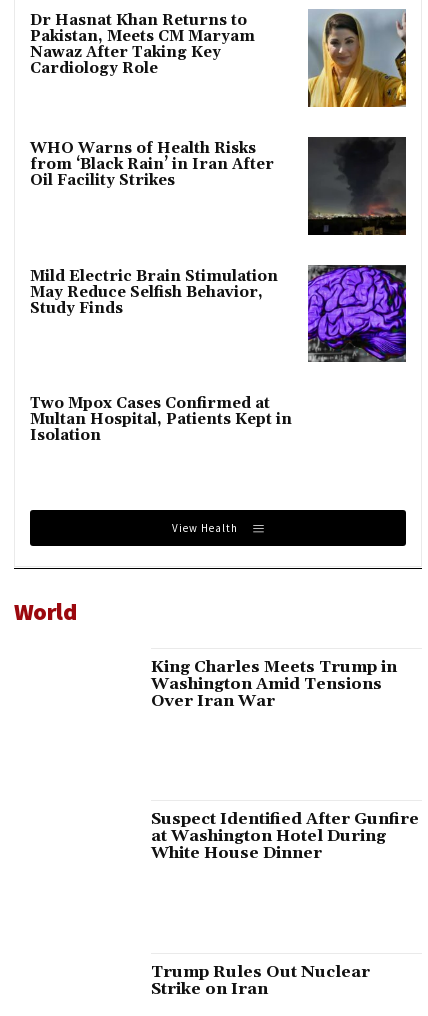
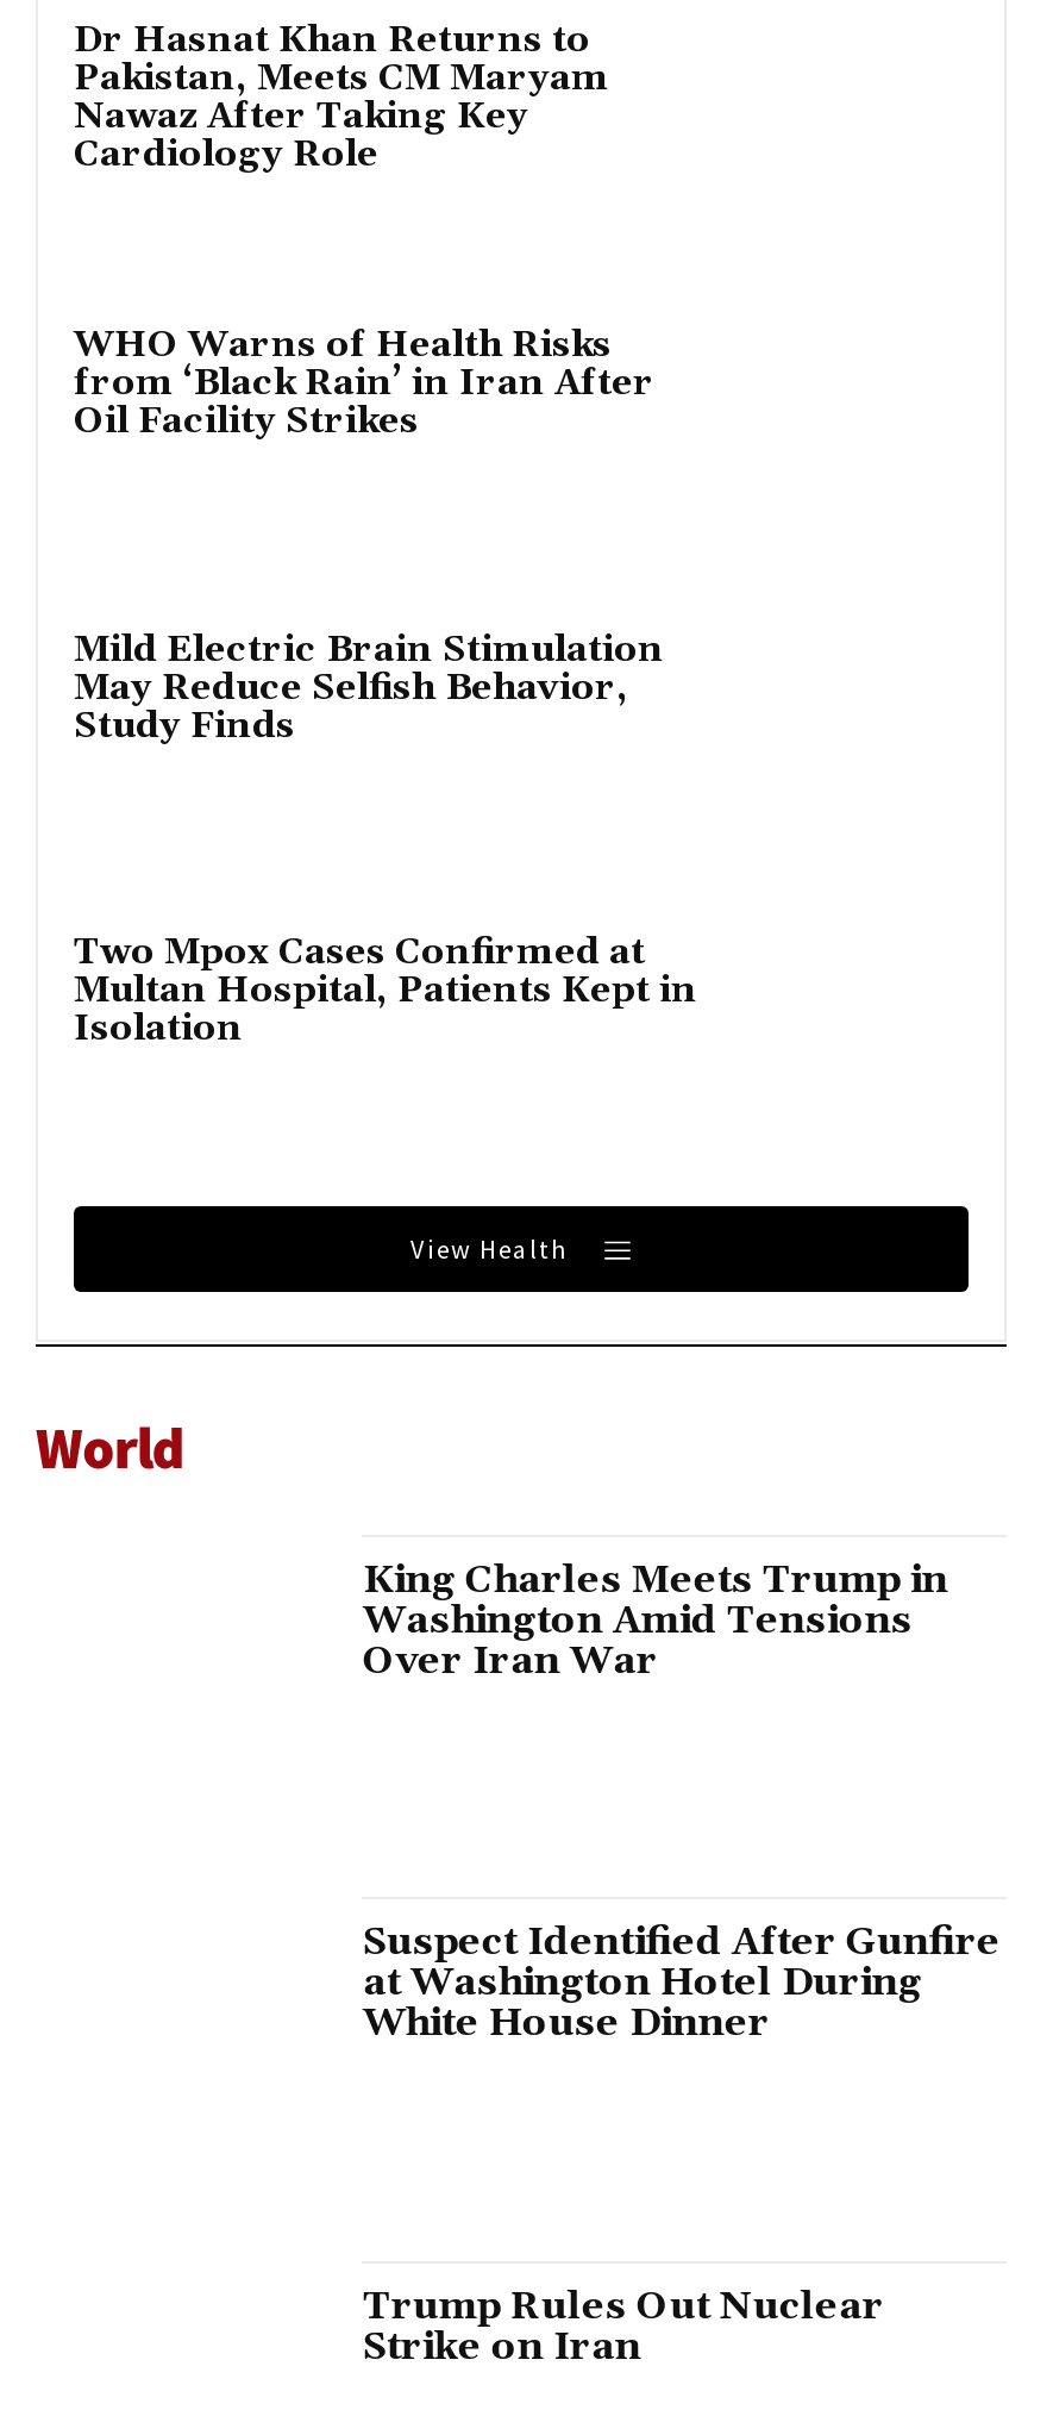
- [image]

- [image]

- [image]
